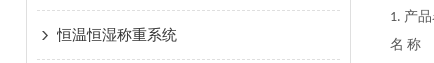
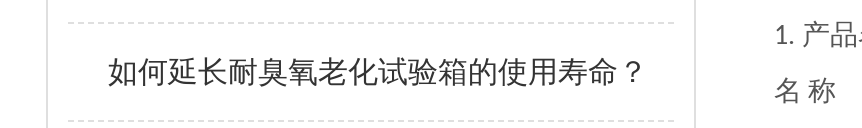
- 恒温恒湿称重系统
+ 如何延长耐臭氧老化试验箱的使用寿命？
